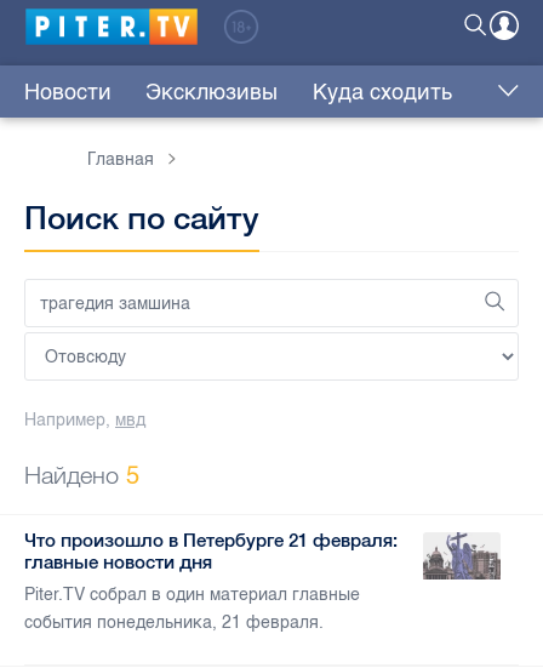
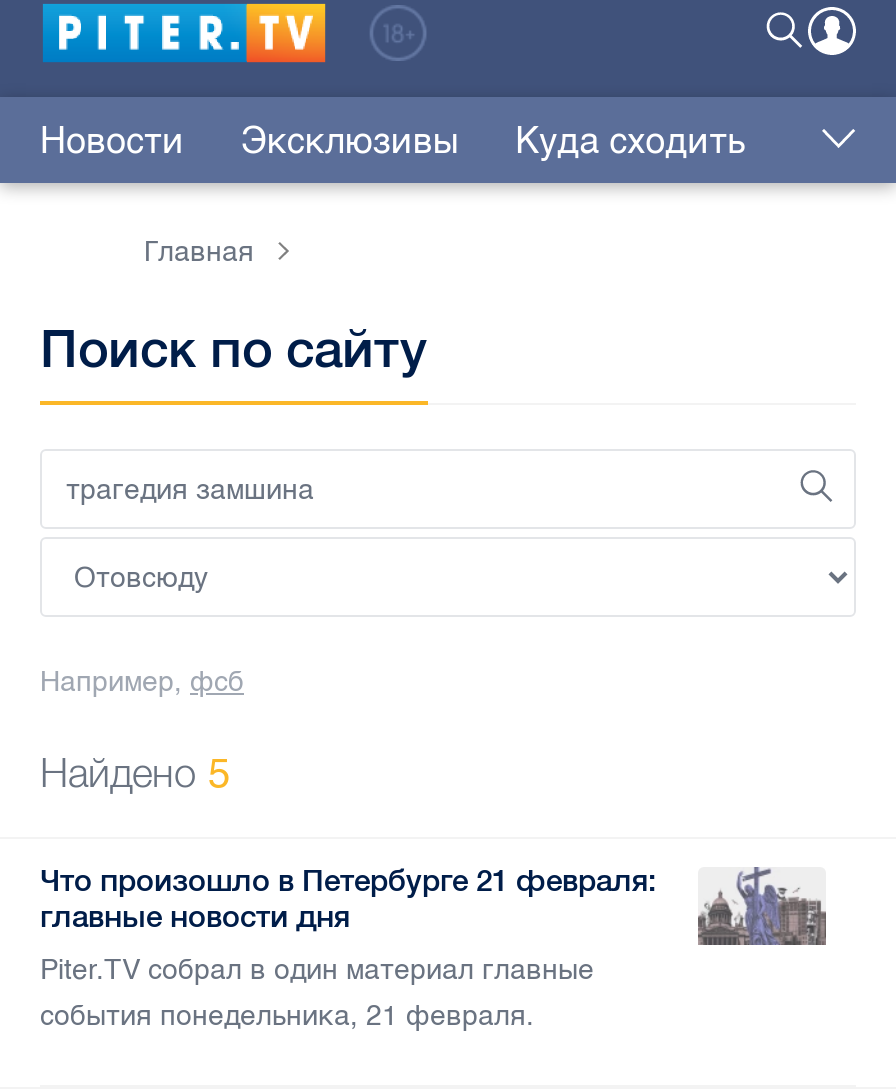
- Например, мвд
+ Например, фсб
